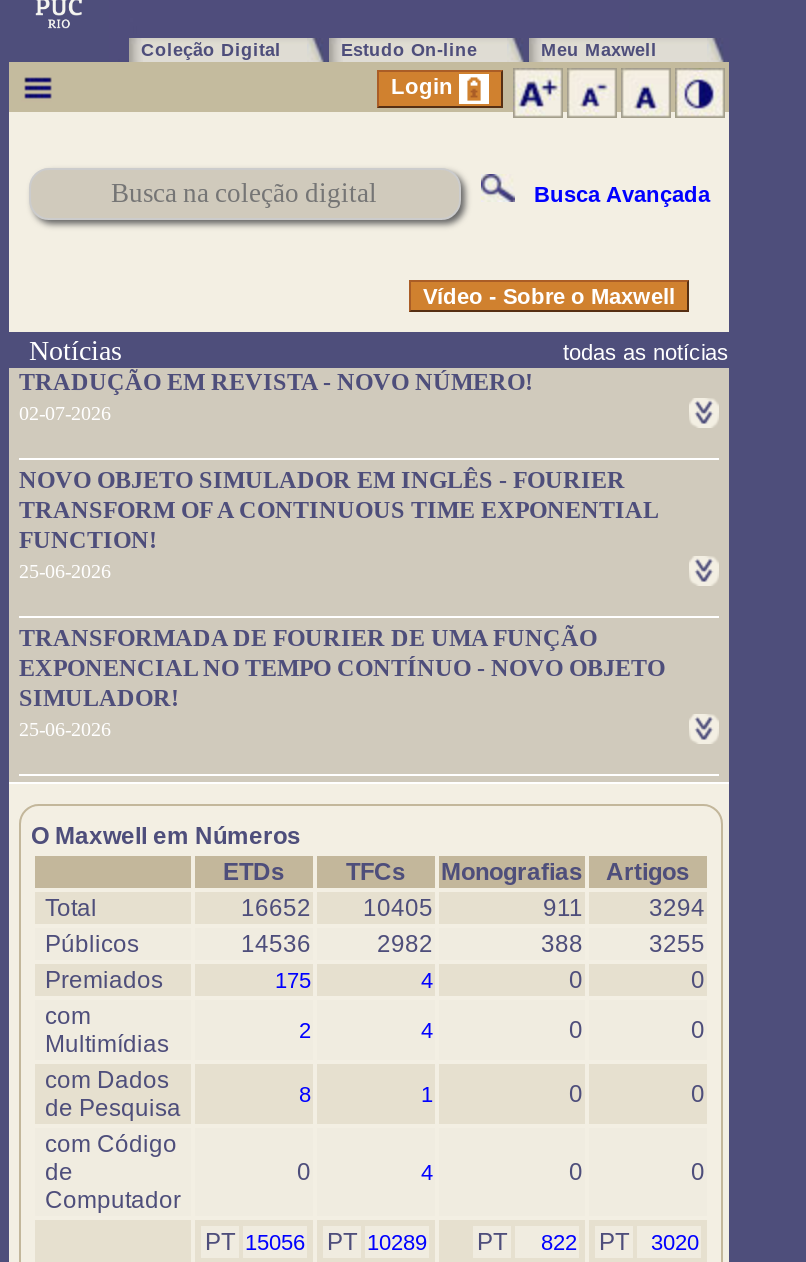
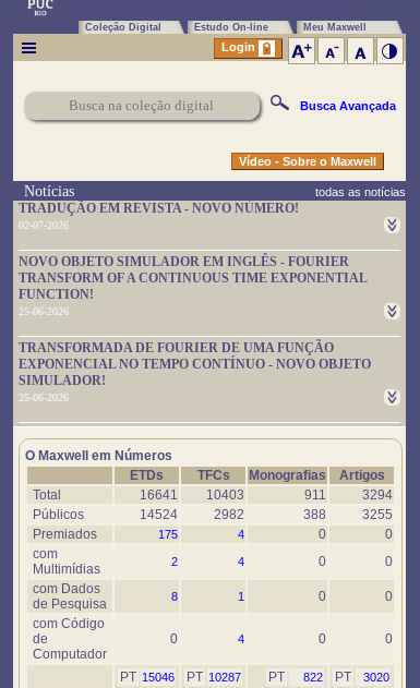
- 16652
+ 16641

- 10405
+ 10403

- 14536
+ 14524

- PT 15056
+ PT 15046

- PT 10289
+ PT 10287
